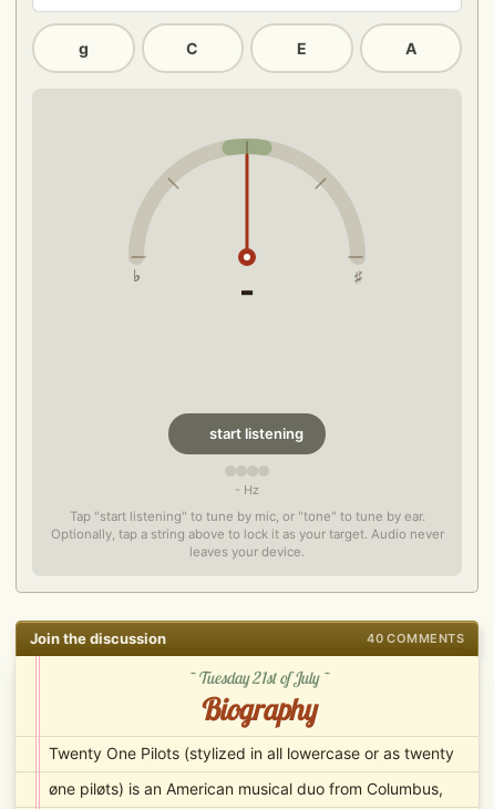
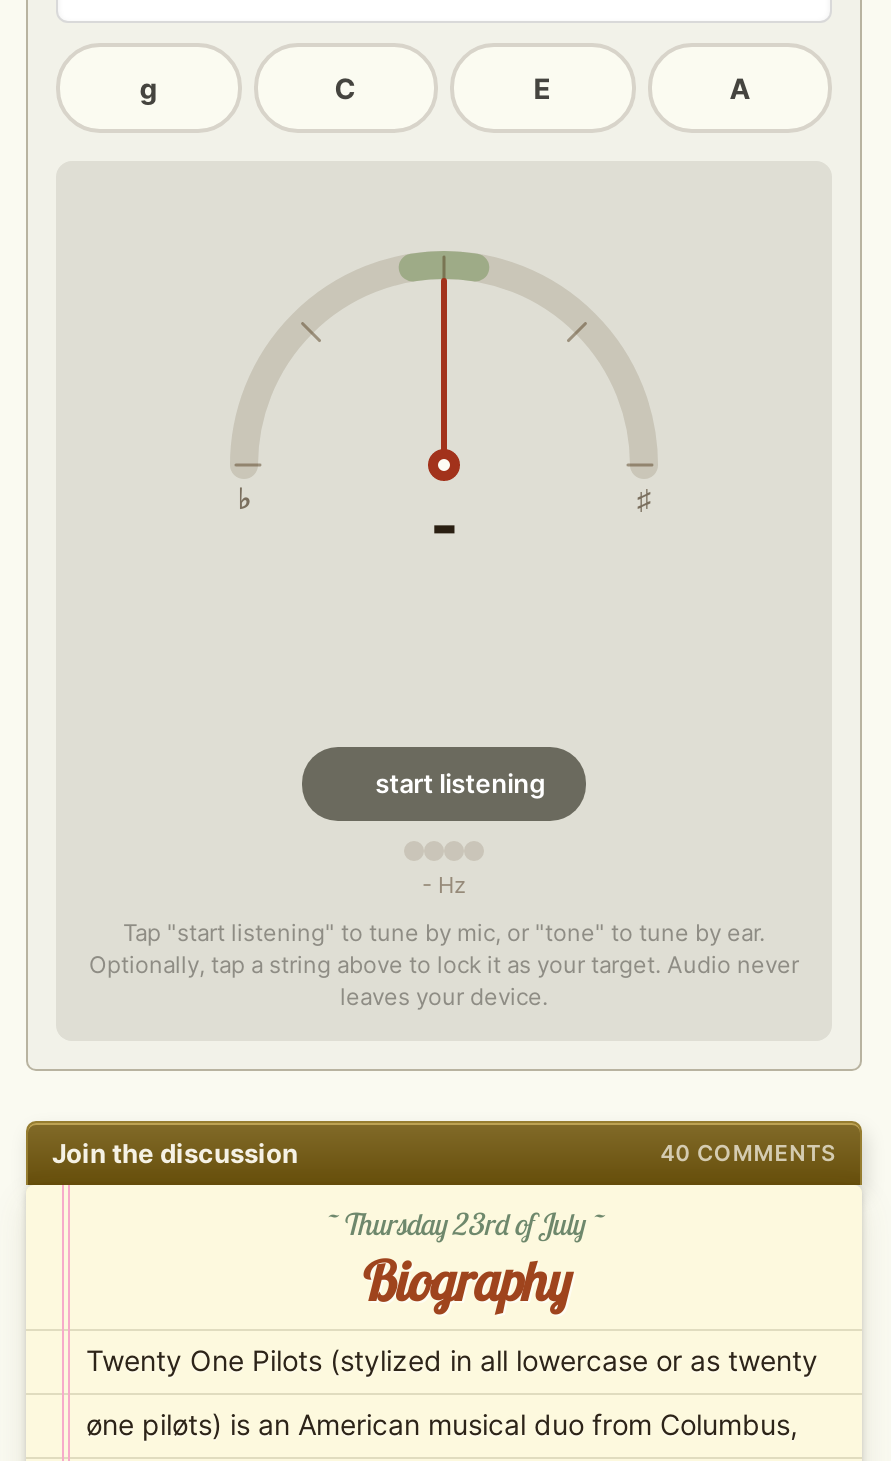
- ~ Tuesday 21st of July ~
+ ~ Thursday 23rd of July ~
